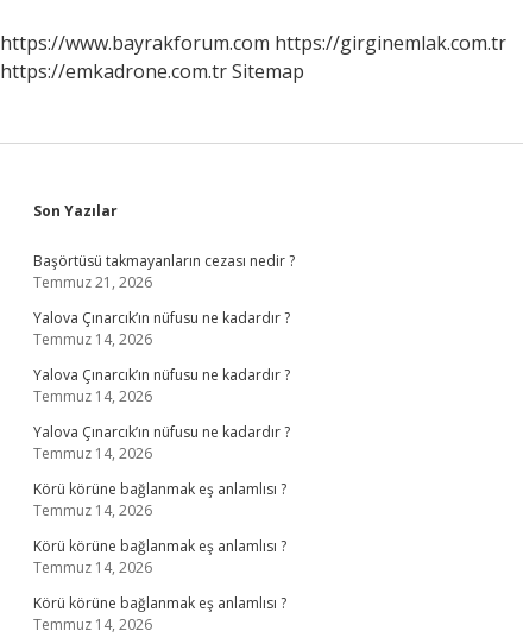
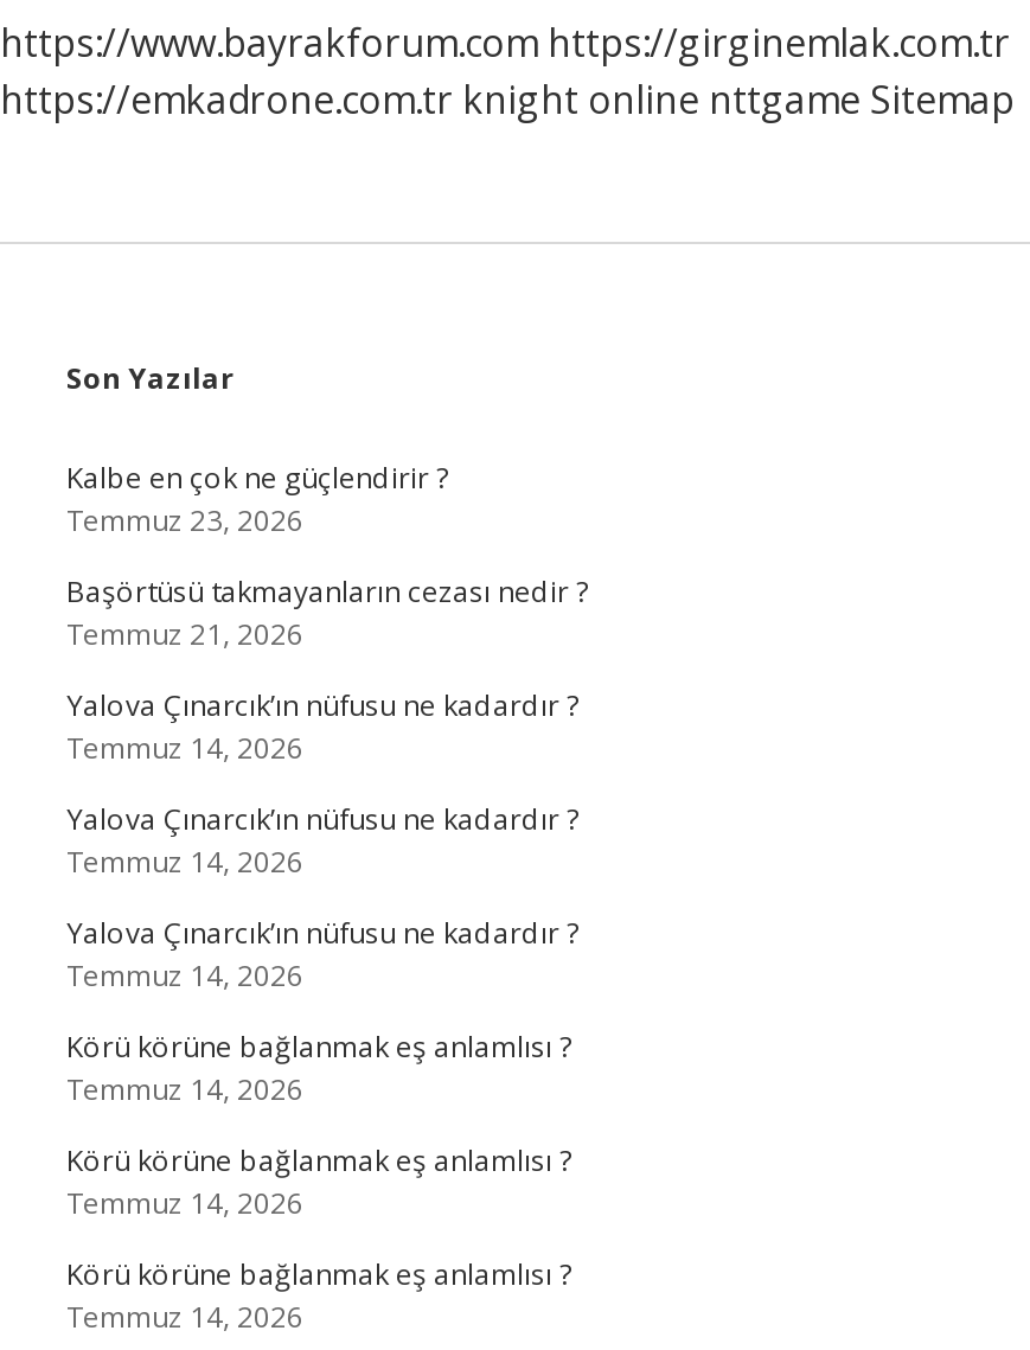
- https://emkadrone.com.tr Sitemap
+ https://emkadrone.com.tr knight online nttgame Sitemap

+ Kalbe en çok ne güçlendirir ?
+ Temmuz 23, 2026
